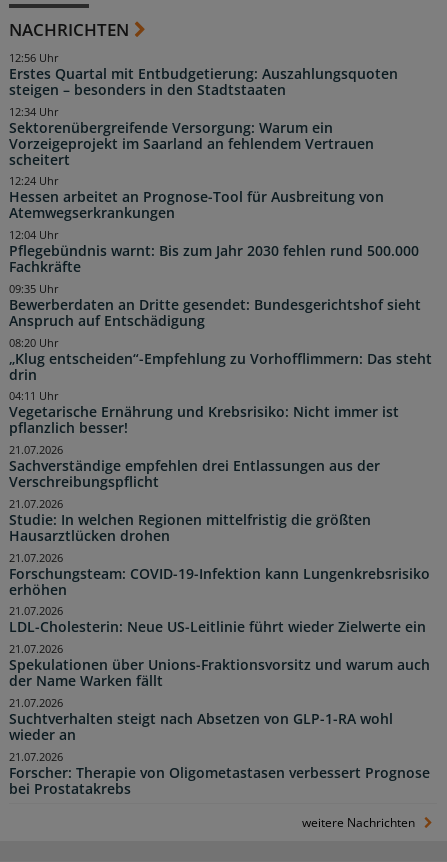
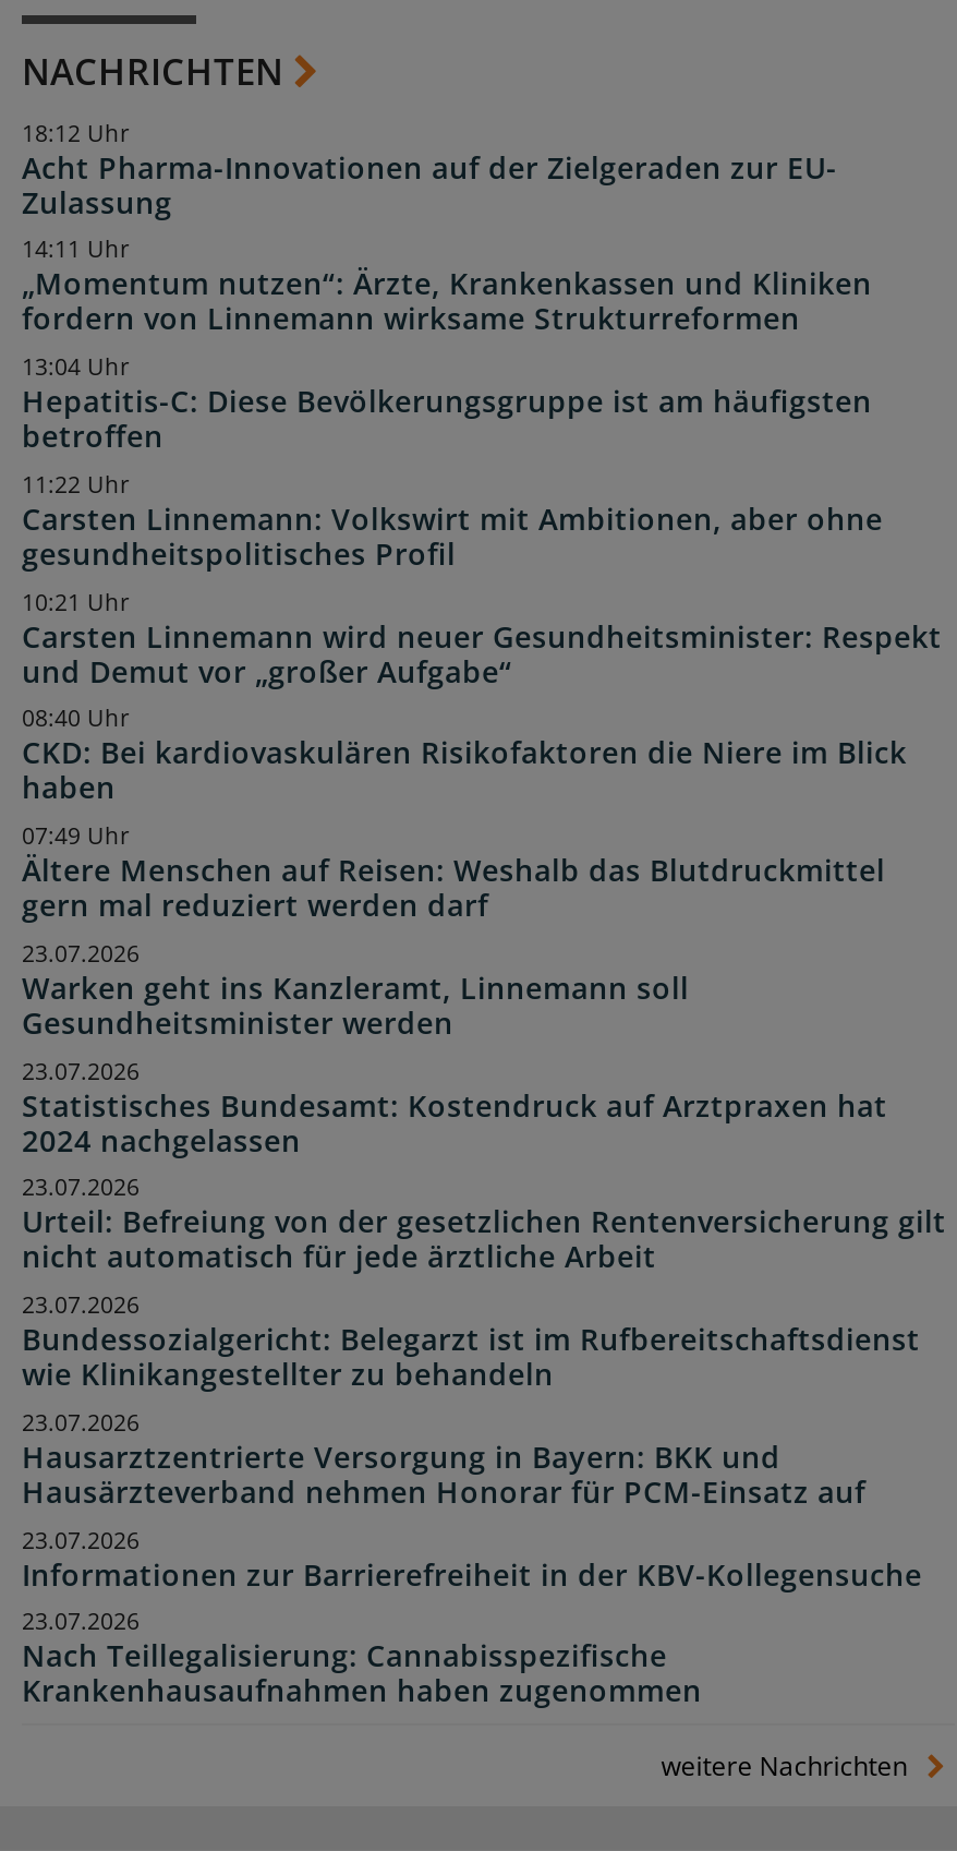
- 12:56 Uhr
+ 18:12 Uhr

- Erstes Quartal mit Entbudgetierung: Auszahlungsquoten
- steigen – besonders in den Stadtstaaten
+ Acht Pharma-Innovationen auf der Zielgeraden zur EU-
+ Zulassung

- 12:34 Uhr
+ 14:11 Uhr

- Sektorenübergreifende Versorgung: Warum ein
- Vorzeigeprojekt im Saarland an fehlendem Vertrauen
- scheitert
+ „Momentum nutzen“: Ärzte, Krankenkassen und Kliniken
+ fordern von Linnemann wirksame Strukturreformen

- 12:24 Uhr
+ 13:04 Uhr

- Hessen arbeitet an Prognose-Tool für Ausbreitung von
- Atemwegserkrankungen
+ Hepatitis-C: Diese Bevölkerungsgruppe ist am häufigsten
+ betroffen

- 12:04 Uhr
+ 11:22 Uhr

- Pflegebündnis warnt: Bis zum Jahr 2030 fehlen rund 500.000
- Fachkräfte
+ Carsten Linnemann: Volkswirt mit Ambitionen, aber ohne
+ gesundheitspolitisches Profil

- 09:35 Uhr
+ 10:21 Uhr

- Bewerberdaten an Dritte gesendet: Bundesgerichtshof sieht
- Anspruch auf Entschädigung
+ Carsten Linnemann wird neuer Gesundheitsminister: Respekt
+ und Demut vor „großer Aufgabe“

- 08:20 Uhr
+ 08:40 Uhr

- „Klug entscheiden“-Empfehlung zu Vorhofflimmern: Das steht
- drin
+ CKD: Bei kardiovaskulären Risikofaktoren die Niere im Blick
+ haben

- 04:11 Uhr
+ 07:49 Uhr

- Vegetarische Ernährung und Krebsrisiko: Nicht immer ist
- pflanzlich besser!
+ Ältere Menschen auf Reisen: Weshalb das Blutdruckmittel
+ gern mal reduziert werden darf

- 21.07.2026
+ 23.07.2026

- Sachverständige empfehlen drei Entlassungen aus der
- Verschreibungspflicht
+ Warken geht ins Kanzleramt, Linnemann soll
+ Gesundheitsminister werden

- 21.07.2026
+ 23.07.2026

- Studie: In welchen Regionen mittelfristig die größten
- Hausarztlücken drohen
+ Statistisches Bundesamt: Kostendruck auf Arztpraxen hat
+ 2024 nachgelassen

- 21.07.2026
+ 23.07.2026

- Forschungsteam: COVID-19-Infektion kann Lungenkrebsrisiko
- erhöhen
+ Urteil: Befreiung von der gesetzlichen Rentenversicherung gilt
+ nicht automatisch für jede ärztliche Arbeit

- 21.07.2026
+ 23.07.2026

- LDL-Cholesterin: Neue US-Leitlinie führt wieder Zielwerte ein
+ Bundessozialgericht: Belegarzt ist im Rufbereitschaftsdienst
+ wie Klinikangestellter zu behandeln

- 21.07.2026
+ 23.07.2026

- Spekulationen über Unions-Fraktionsvorsitz und warum auch
- der Name Warken fällt
+ Hausarztzentrierte Versorgung in Bayern: BKK und
+ Hausärzteverband nehmen Honorar für PCM-Einsatz auf

- 21.07.2026
+ 23.07.2026

- Suchtverhalten steigt nach Absetzen von GLP-1-RA wohl
- wieder an
+ Informationen zur Barrierefreiheit in der KBV-Kollegensuche

- 21.07.2026
+ 23.07.2026

- Forscher: Therapie von Oligometastasen verbessert Prognose
- bei Prostatakrebs
+ Nach Teillegalisierung: Cannabisspezifische
+ Krankenhausaufnahmen haben zugenommen
